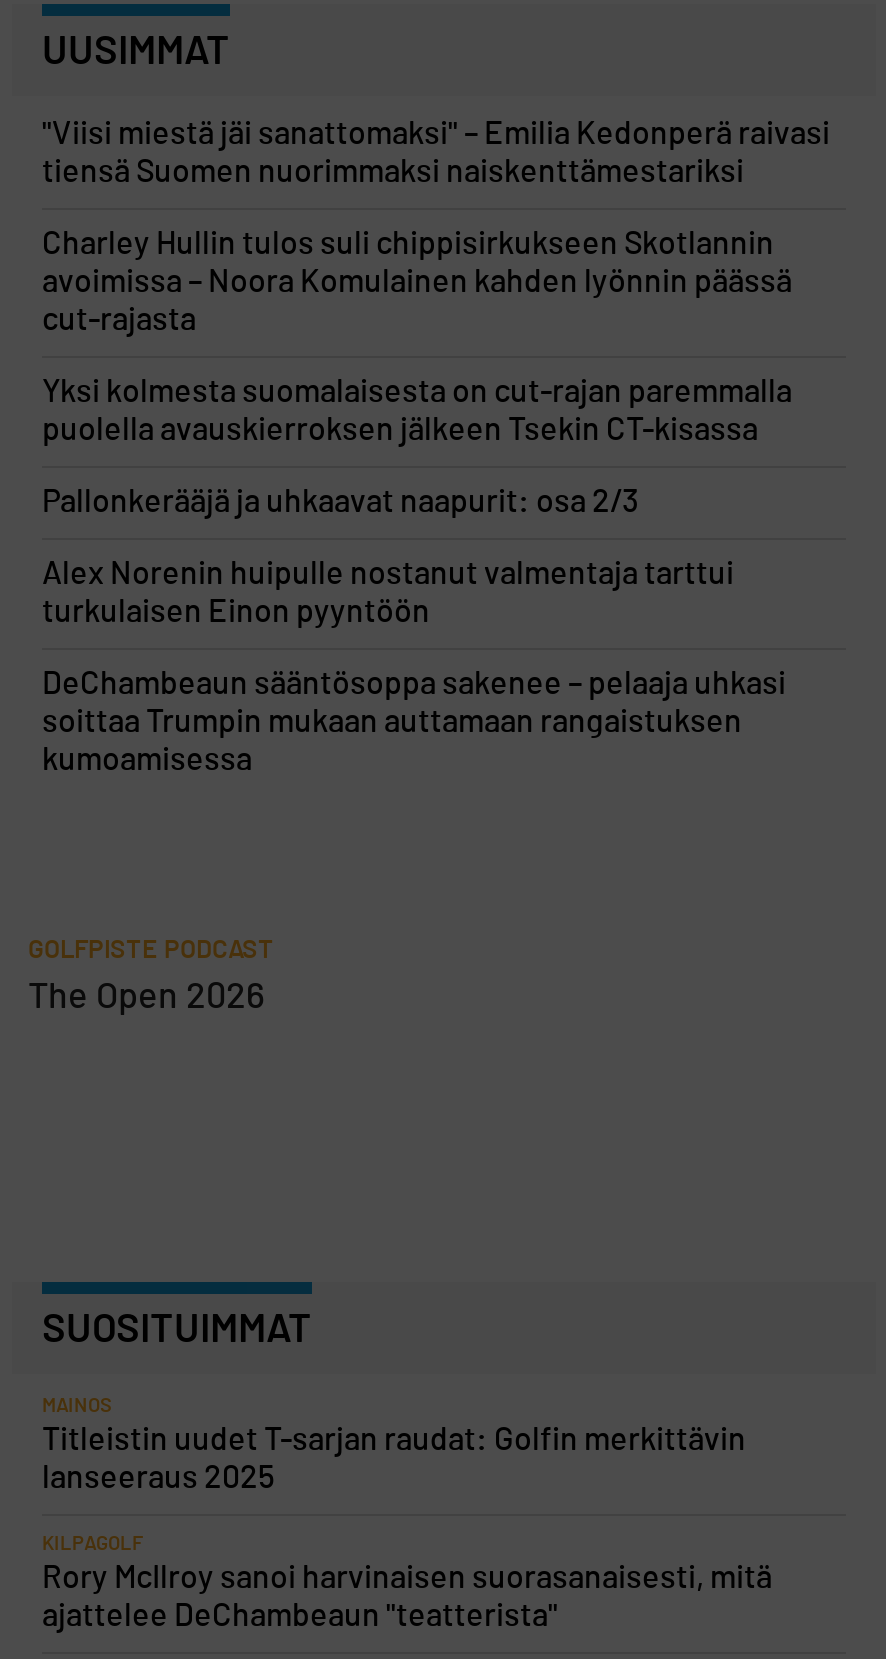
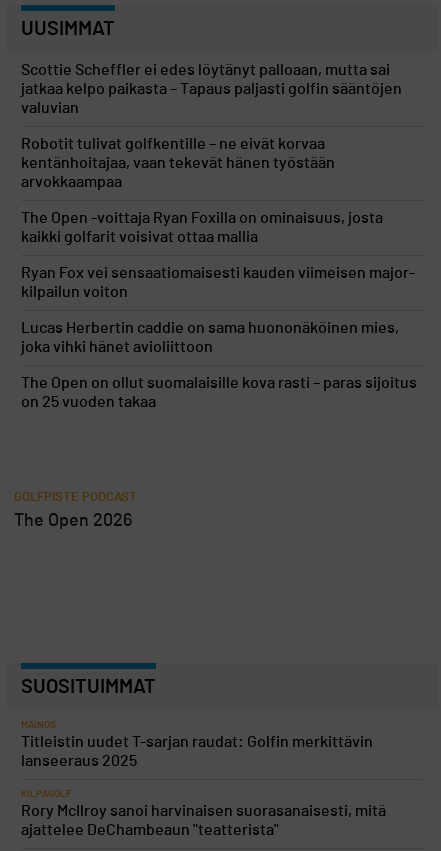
- "Viisi miestä jäi sanattomaksi" – Emilia Kedonperä raivasi
- tiensä Suomen nuorimmaksi naiskenttämestariksi
+ Scottie Scheffler ei edes löytänyt palloaan, mutta sai
+ jatkaa kelpo paikasta – Tapaus paljasti golfin sääntöjen
+ valuvian

- Charley Hullin tulos suli chippisirkukseen Skotlannin
- avoimissa – Noora Komulainen kahden lyönnin päässä
- cut-rajasta
+ Robotit tulivat golfkentille – ne eivät korvaa
+ kentänhoitajaa, vaan tekevät hänen työstään
+ arvokkaampaa

- Yksi kolmesta suomalaisesta on cut-rajan paremmalla
- puolella avauskierroksen jälkeen Tsekin CT-kisassa
+ The Open -voittaja Ryan Foxilla on ominaisuus, josta
+ kaikki golfarit voisivat ottaa mallia

- Pallonkerääjä ja uhkaavat naapurit: osa 2/3
+ Ryan Fox vei sensaatiomaisesti kauden viimeisen major-
+ kilpailun voiton

- Alex Norenin huipulle nostanut valmentaja tarttui
- turkulaisen Einon pyyntöön
+ Lucas Herbertin caddie on sama huononäköinen mies,
+ joka vihki hänet avioliittoon

- DeChambeaun sääntösoppa sakenee – pelaaja uhkasi
- soittaa Trumpin mukaan auttamaan rangaistuksen
- kumoamisessa
+ The Open on ollut suomalaisille kova rasti – paras sijoitus
+ on 25 vuoden takaa
